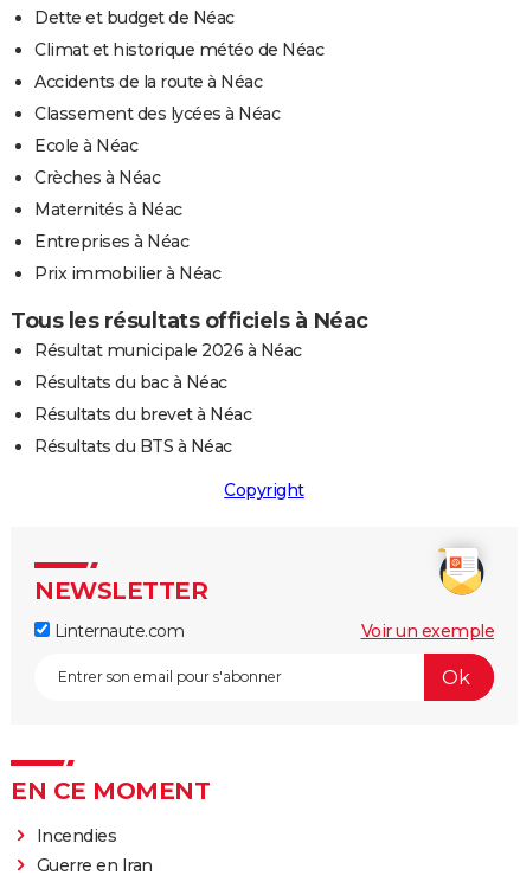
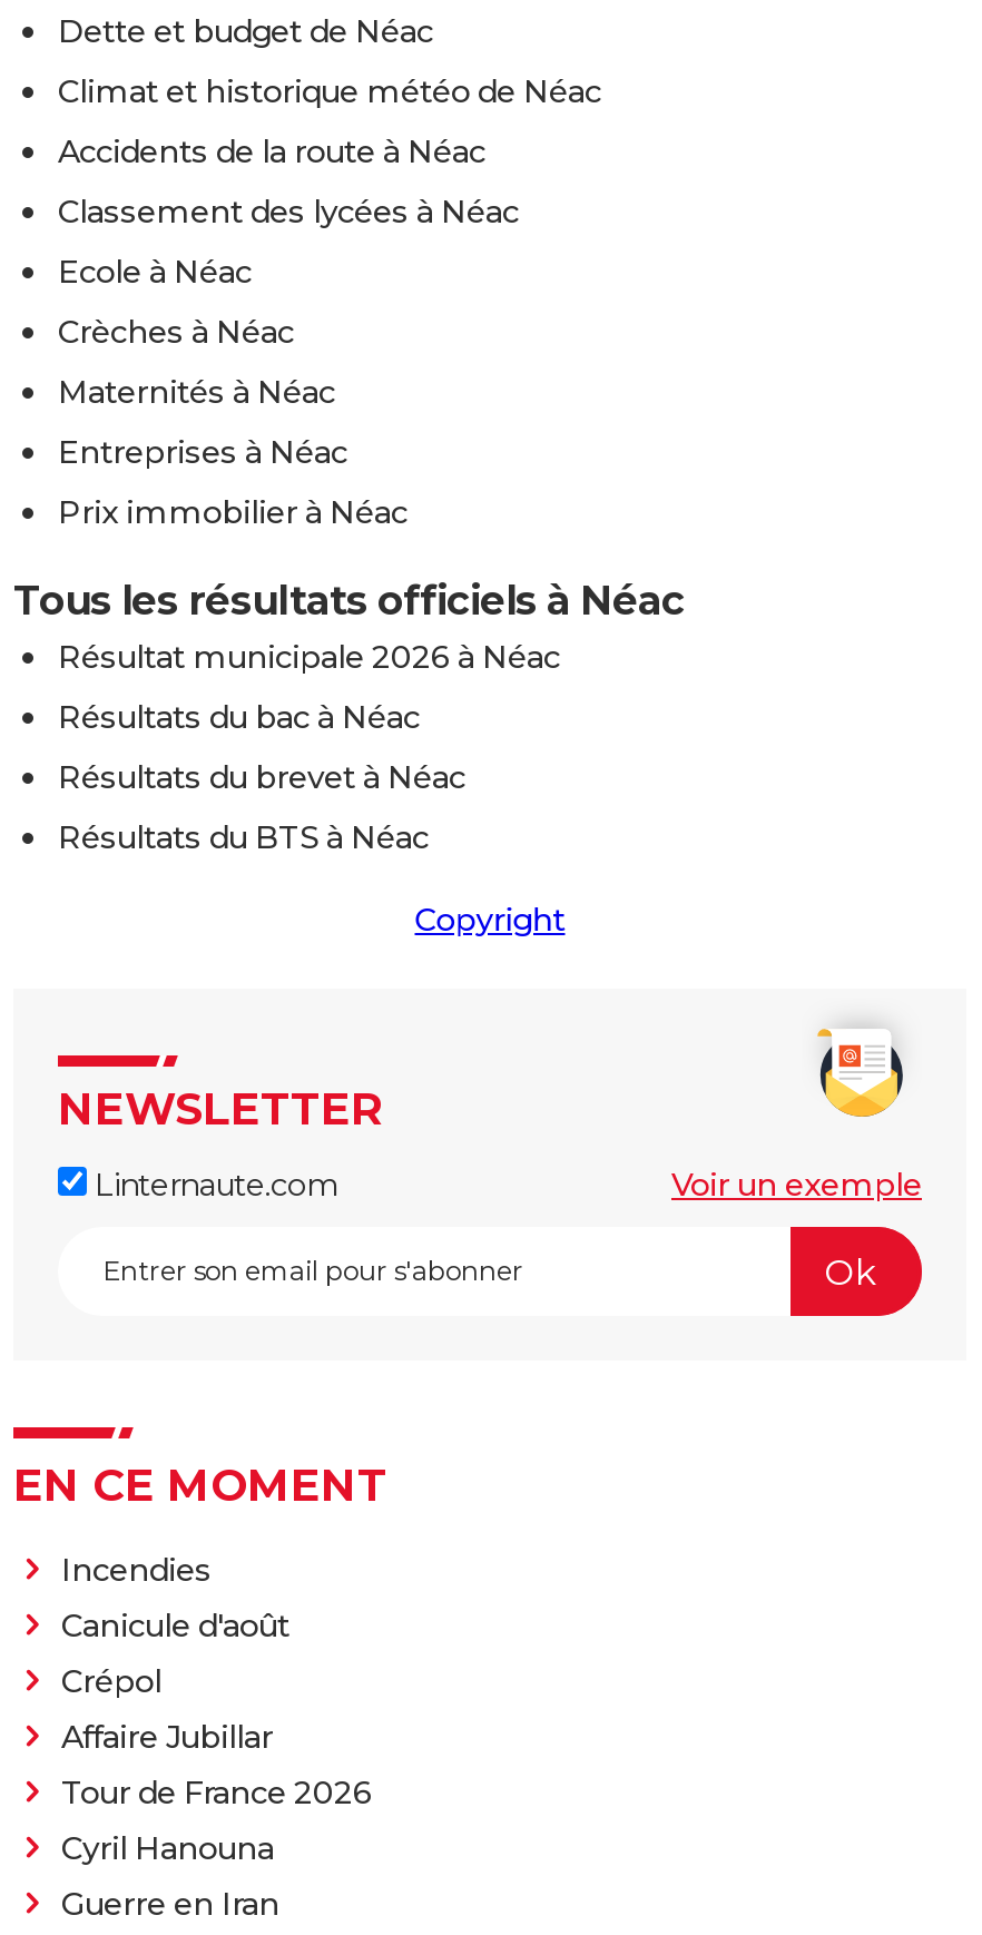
+ Canicule d'août
+ Crépol
+ Affaire Jubillar
+ Tour de France 2026
+ Cyril Hanouna
